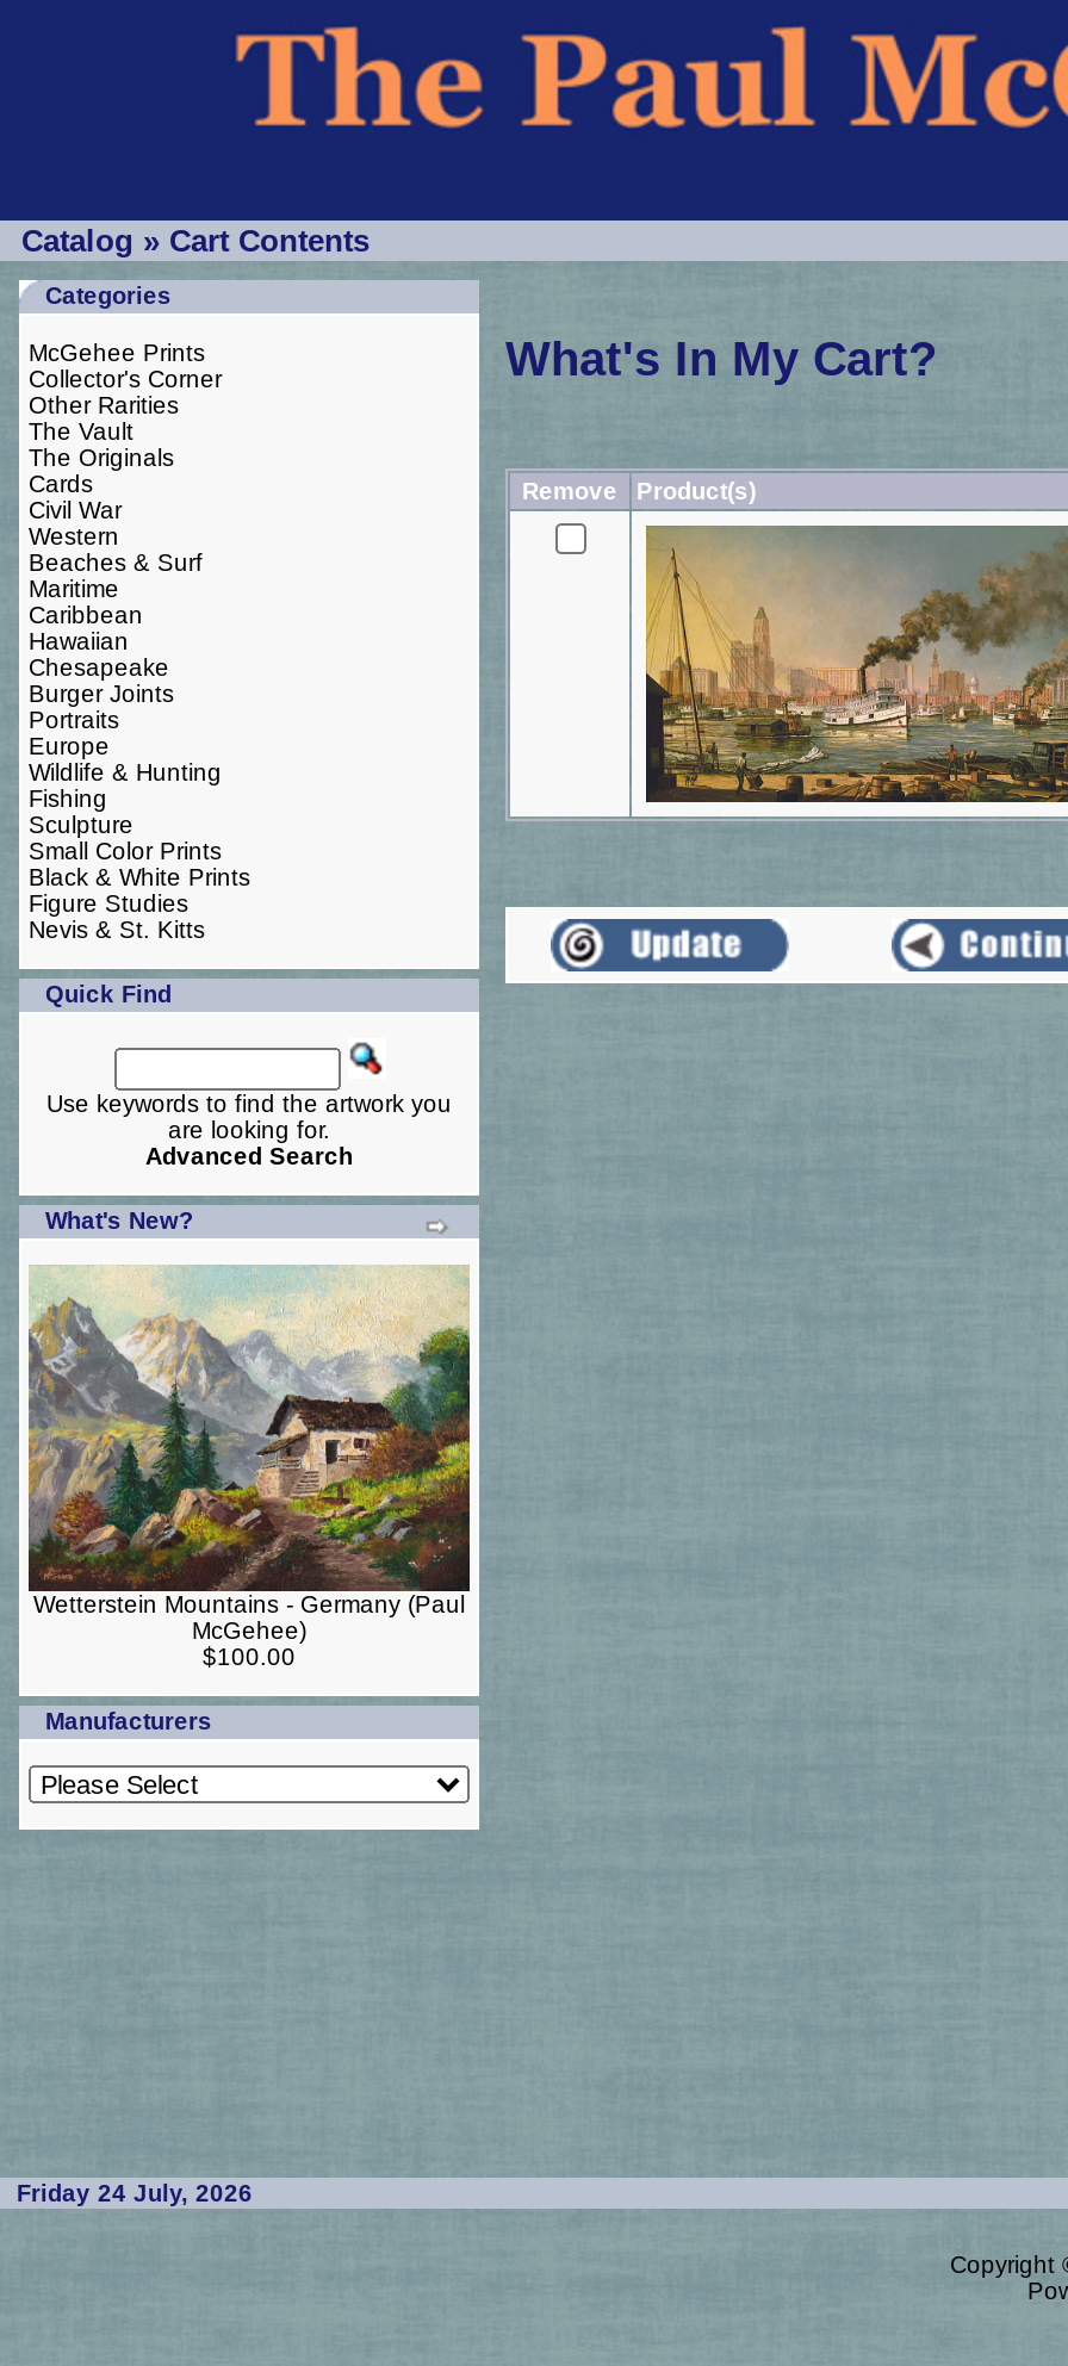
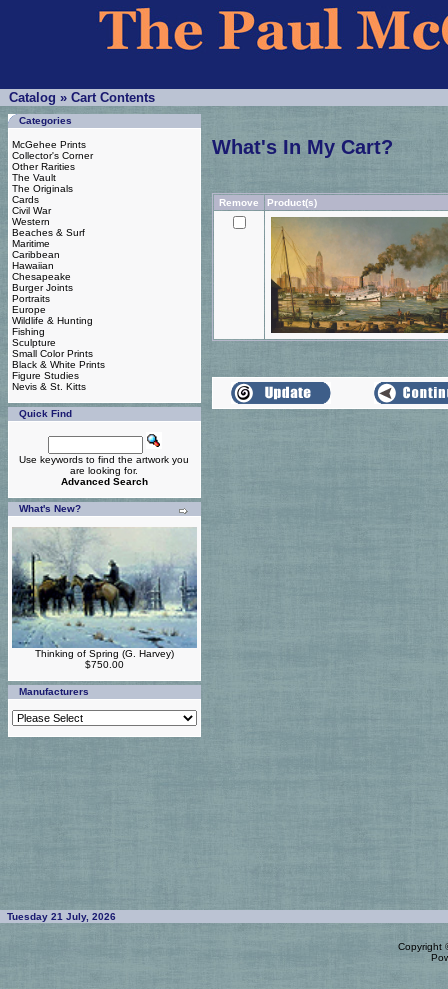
- [image]
- Wetterstein Mountains - Germany (Paul
- McGehee)
- $100.00
+ [image]
+ Thinking of Spring (G. Harvey)
+ $750.00

moved up: Manufacturers

- Friday 24 July, 2026
+ Tuesday 21 July, 2026
